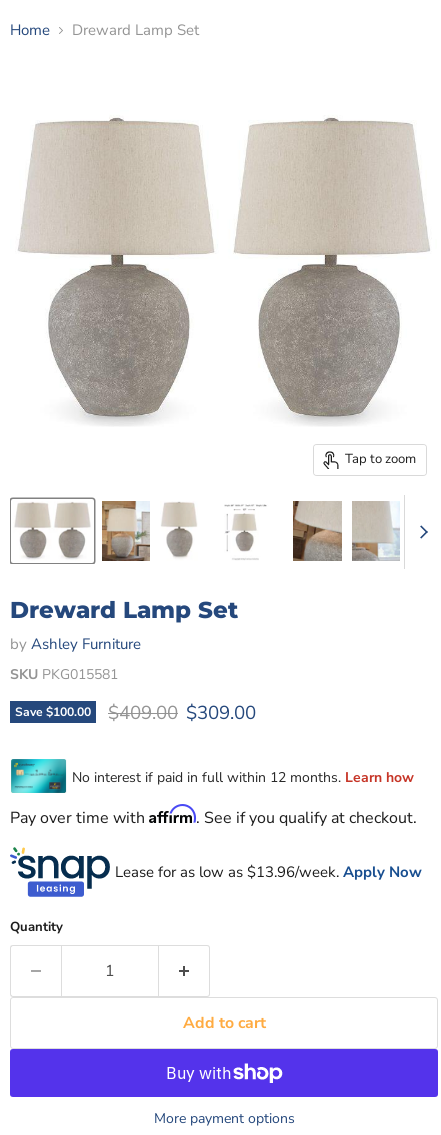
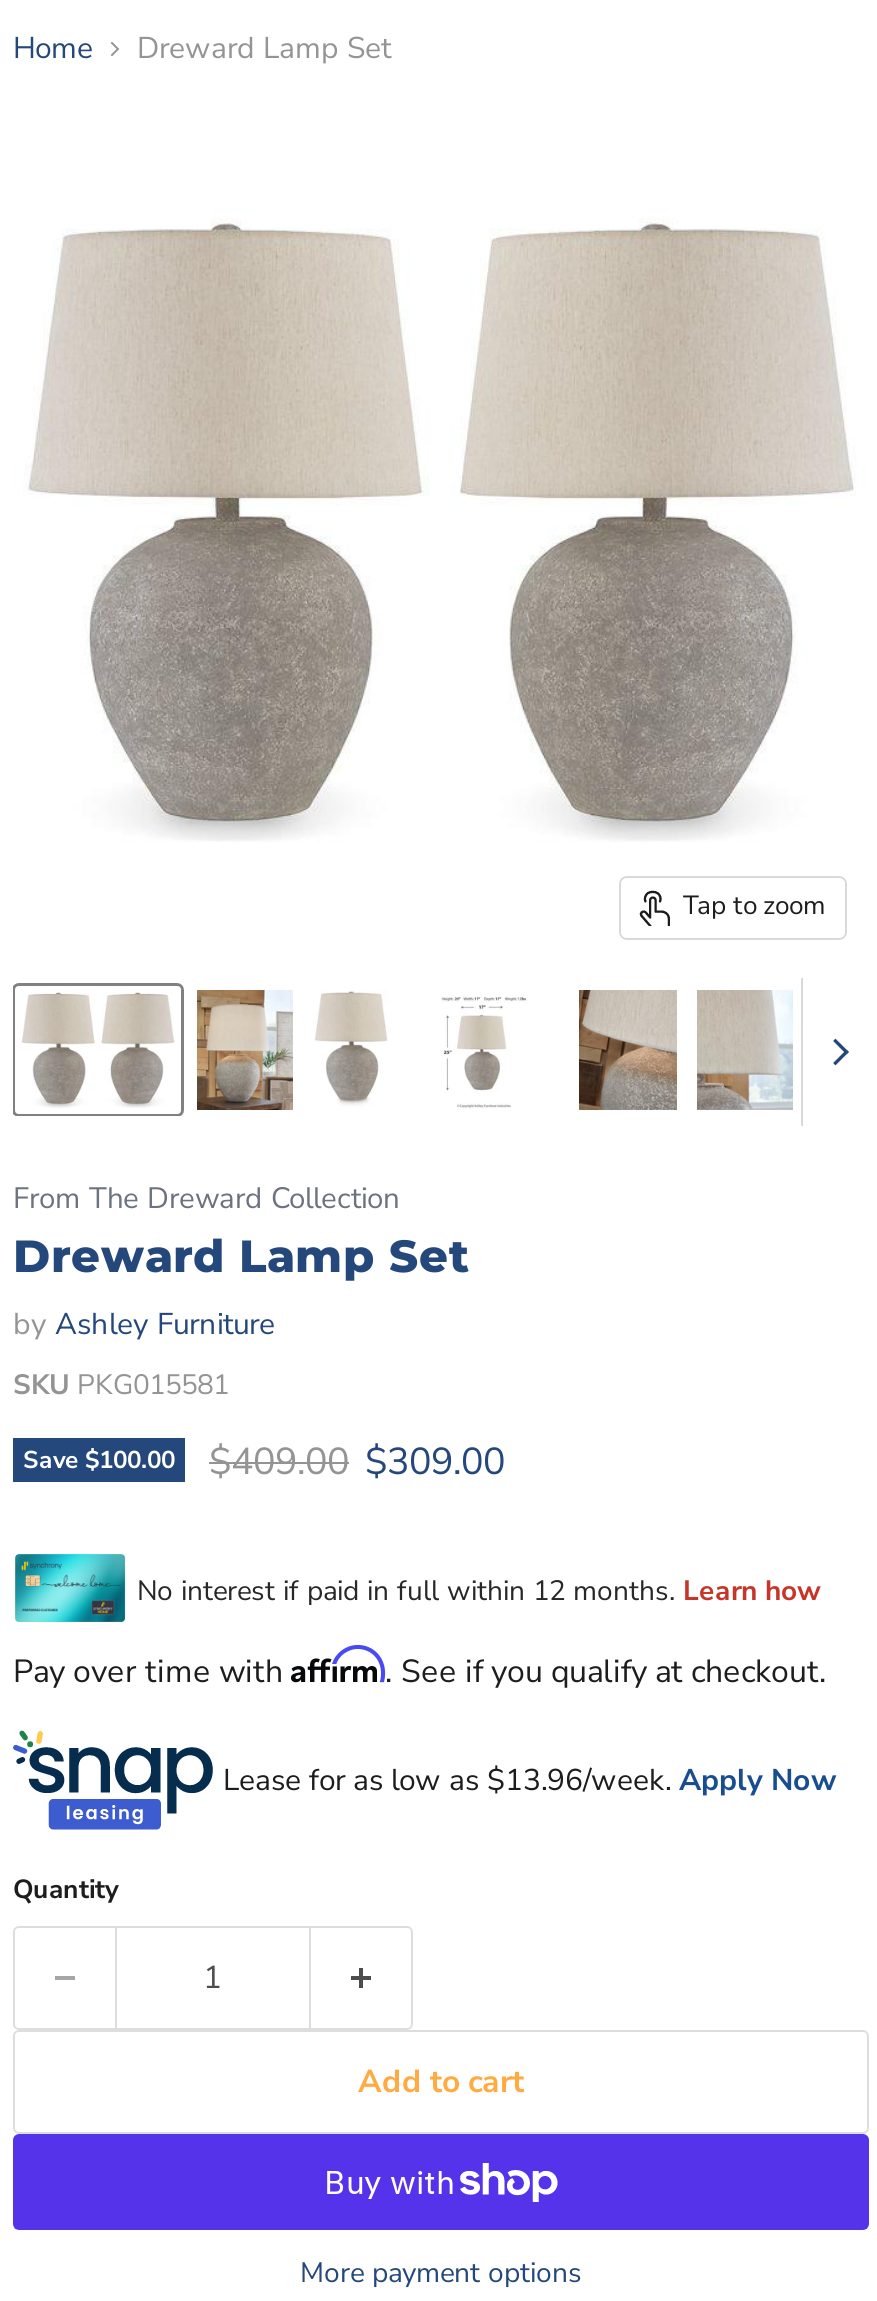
+ From The Dreward Collection
